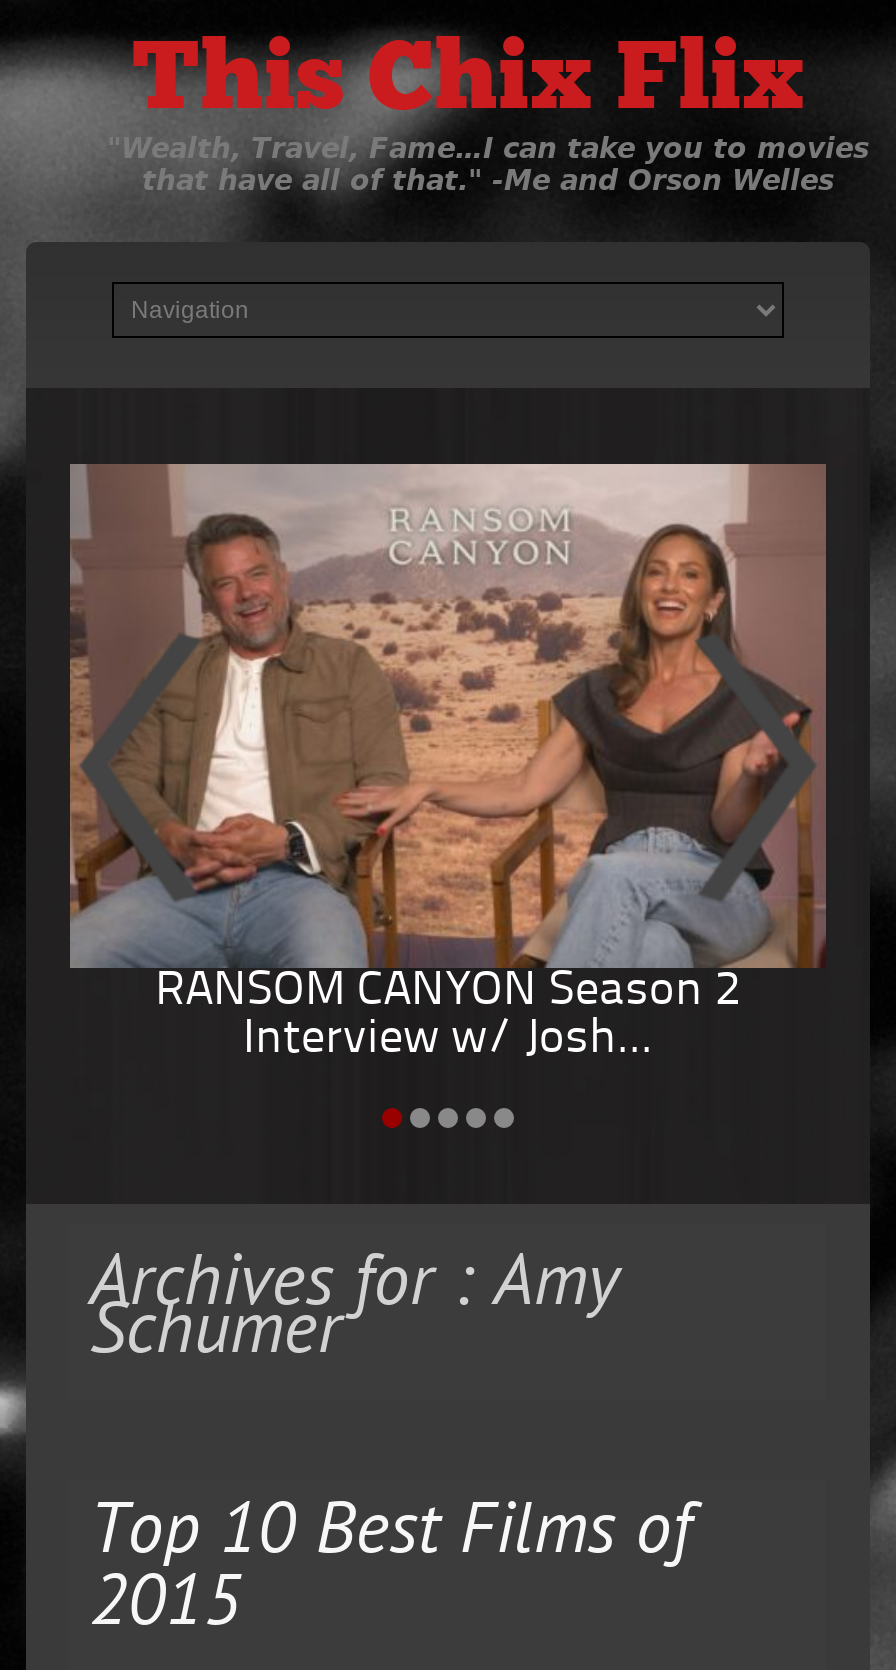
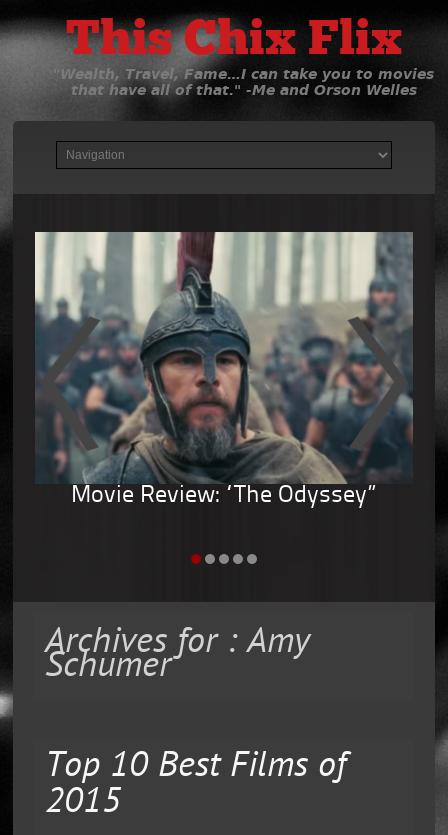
- [image]
- RANSOM CANYON Season 2
- Interview w/ Josh...
+ [image]
+ Movie Review: “The Odyssey”
